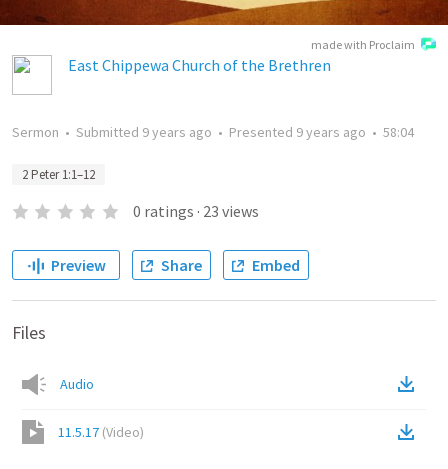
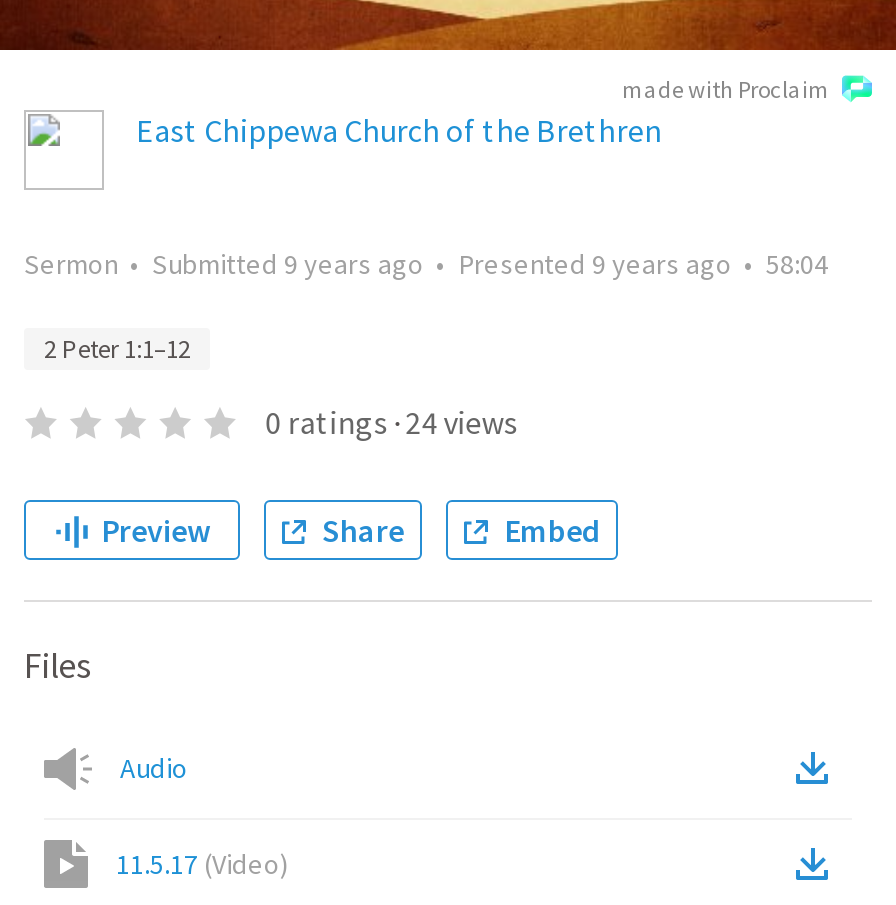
- 0 ratings · 23 views
+ 0 ratings · 24 views
